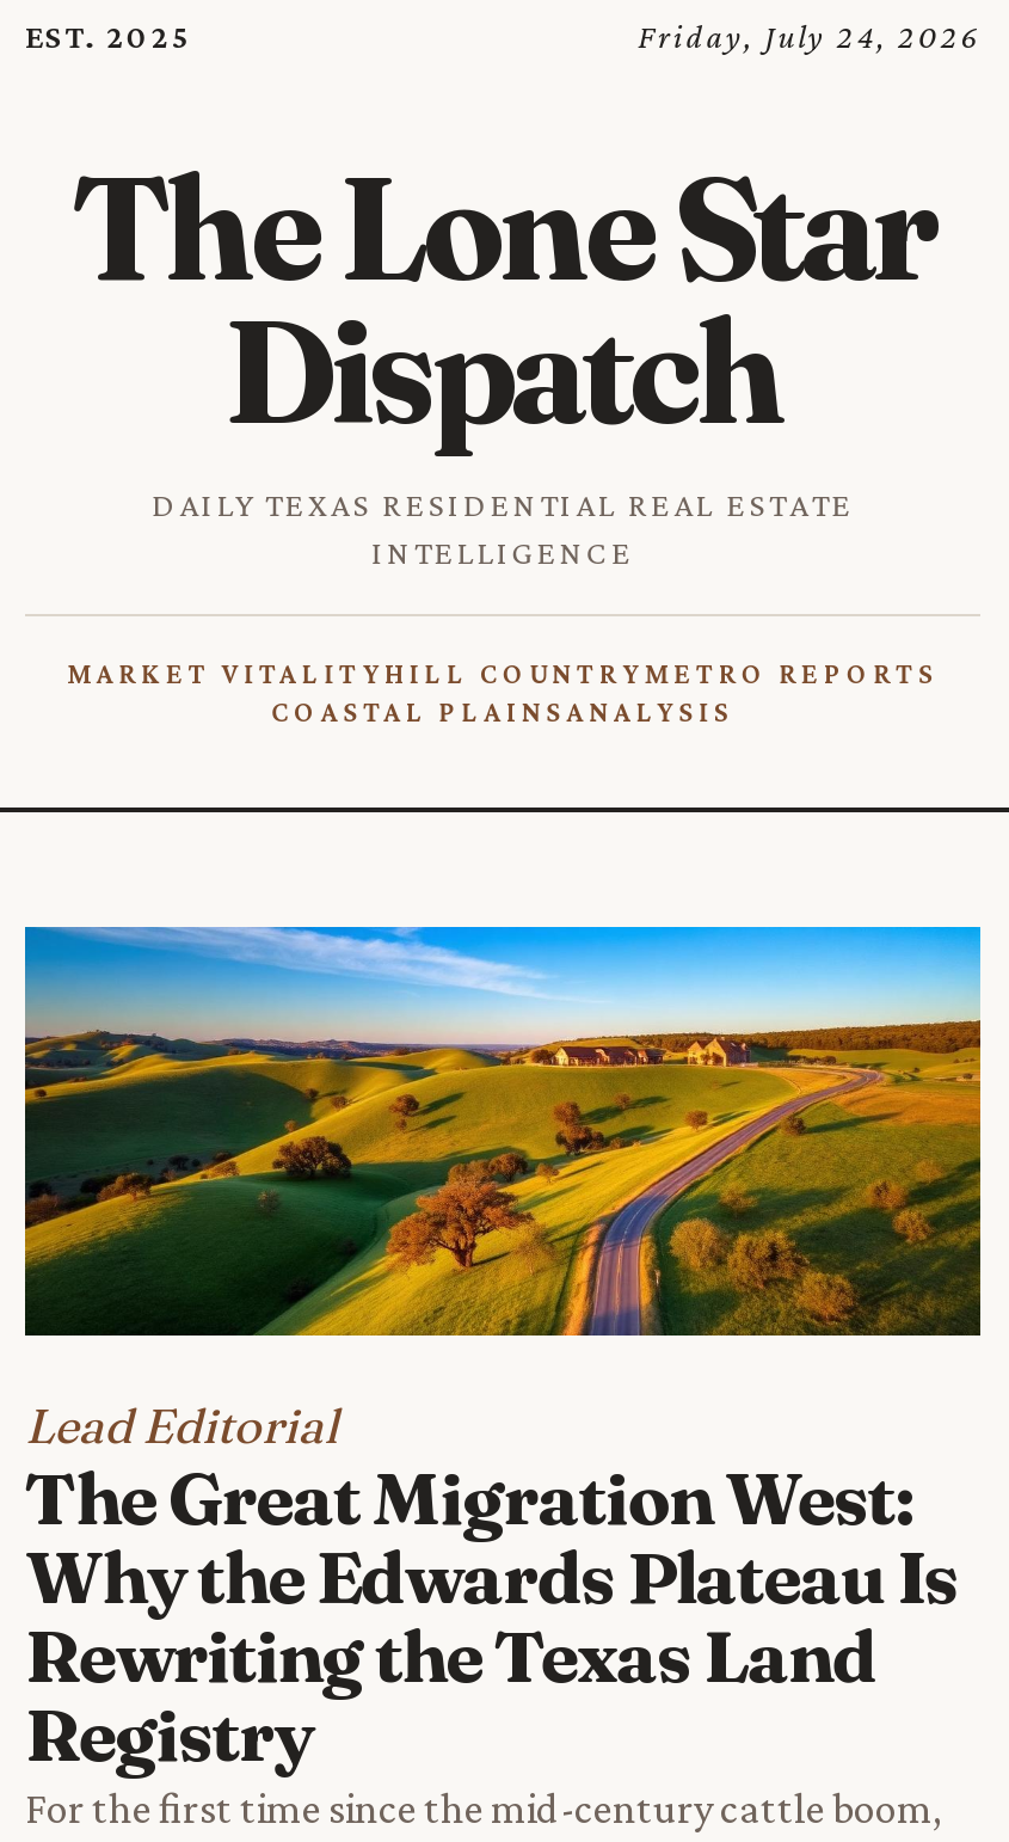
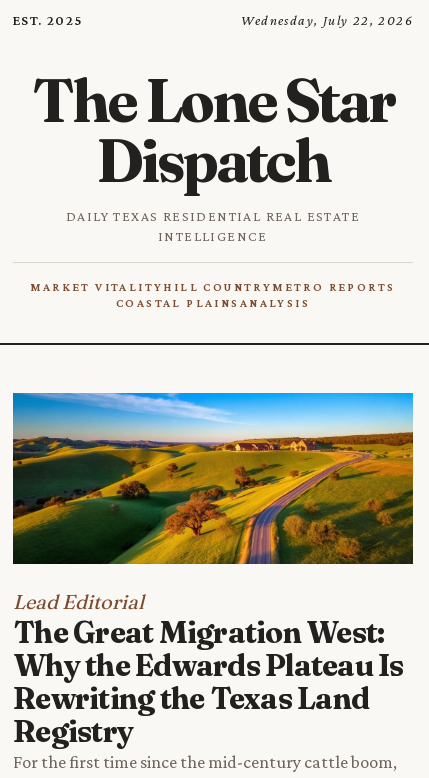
- Friday, July 24, 2026
+ Wednesday, July 22, 2026
